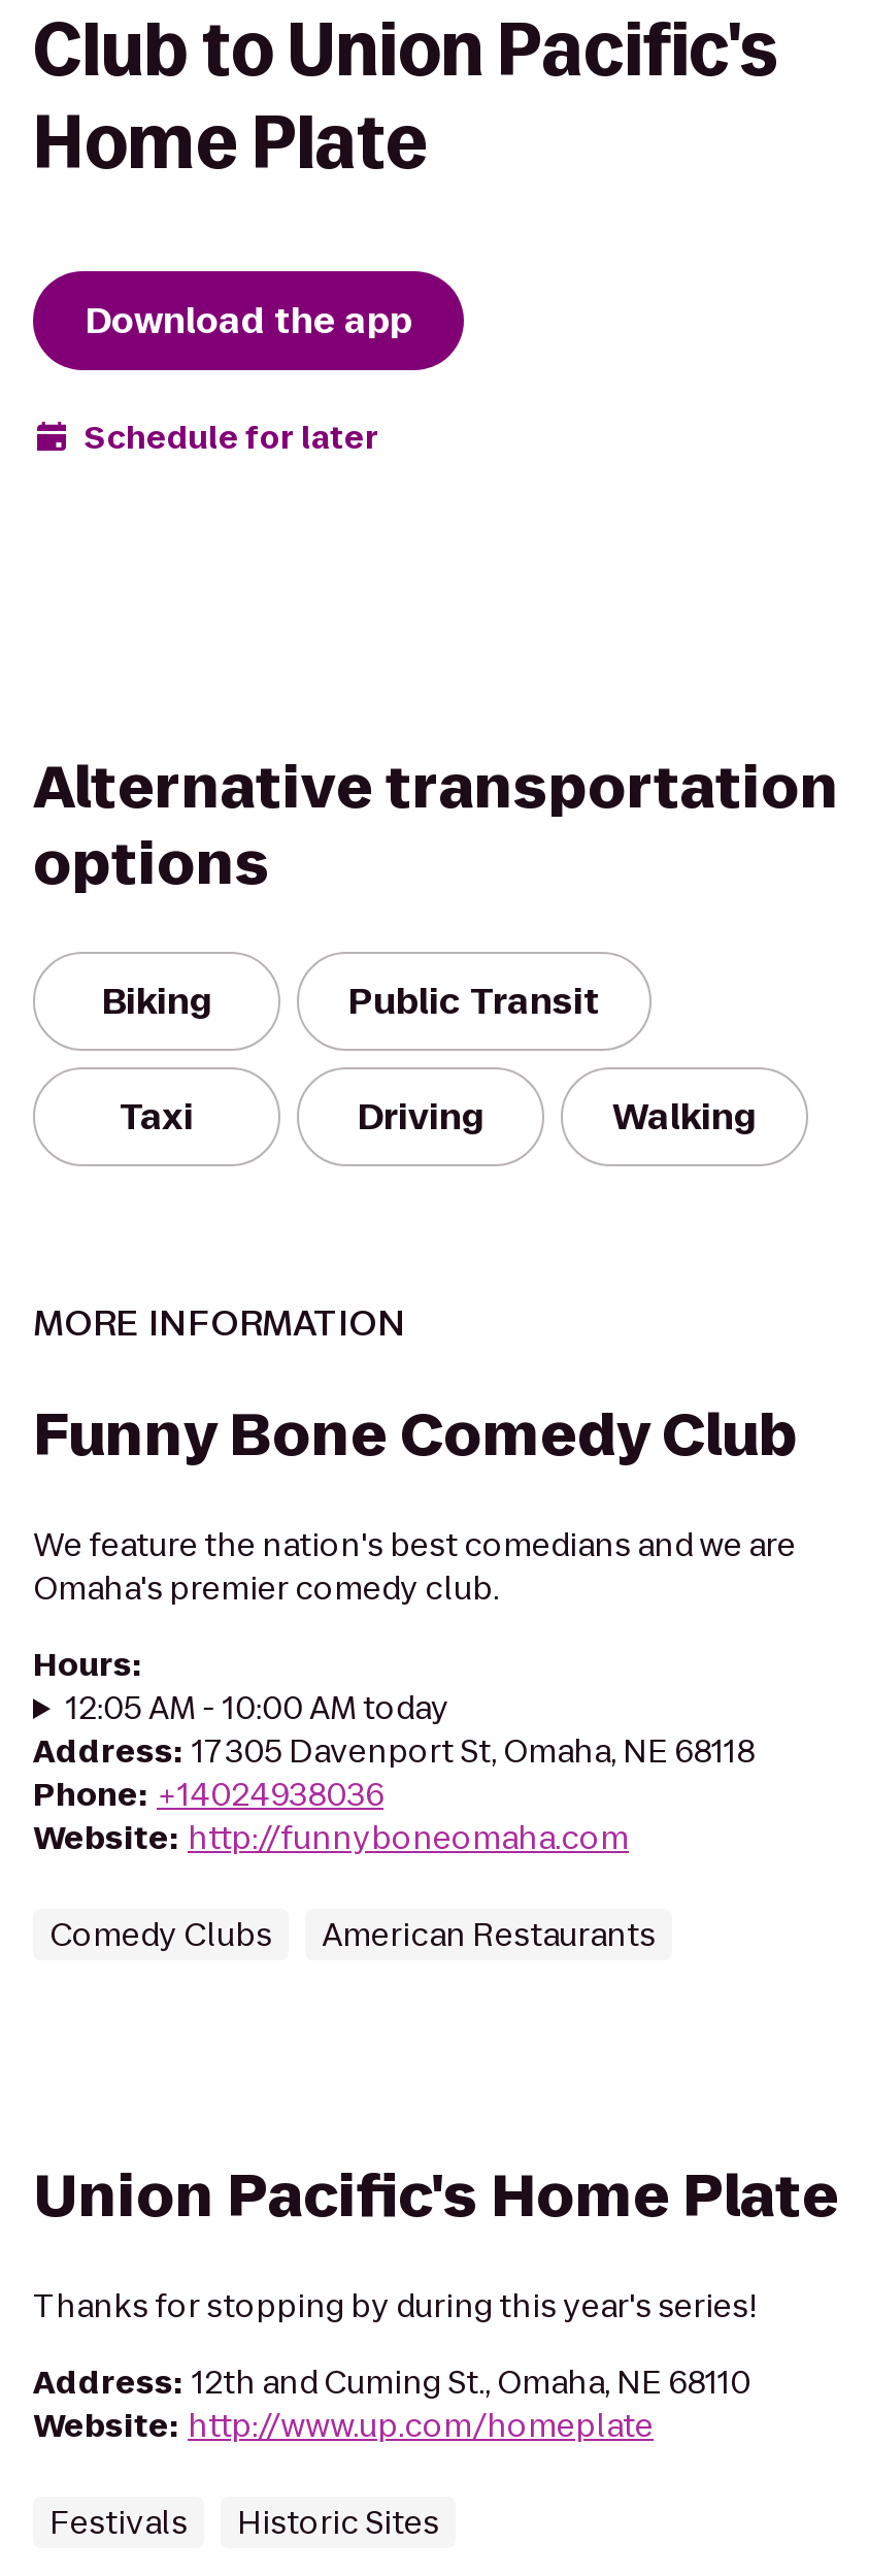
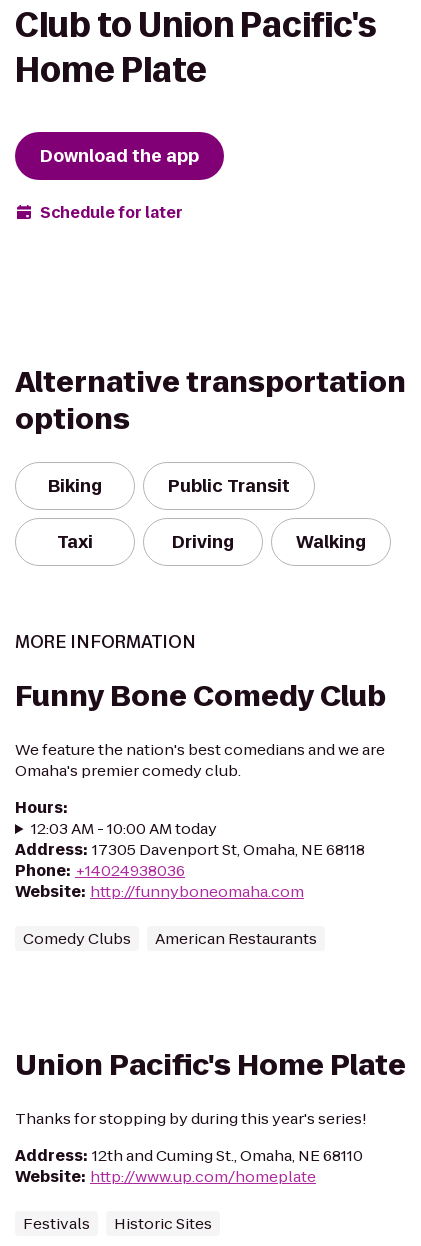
- 12:05 AM - 10:00 AM today
+ 12:03 AM - 10:00 AM today
